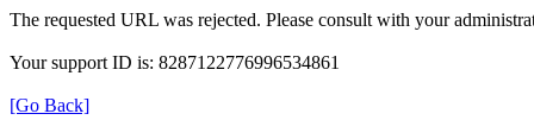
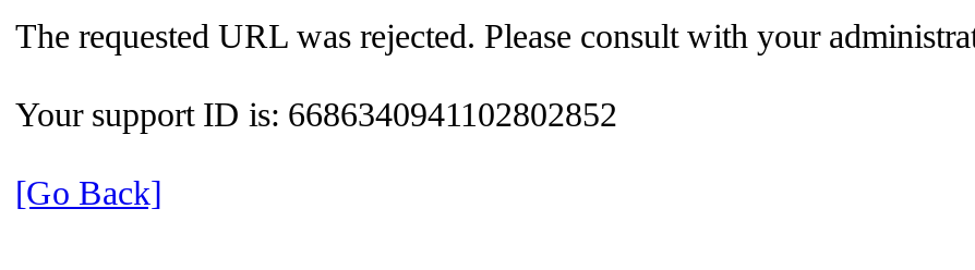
- Your support ID is: 8287122776996534861
+ Your support ID is: 6686340941102802852
